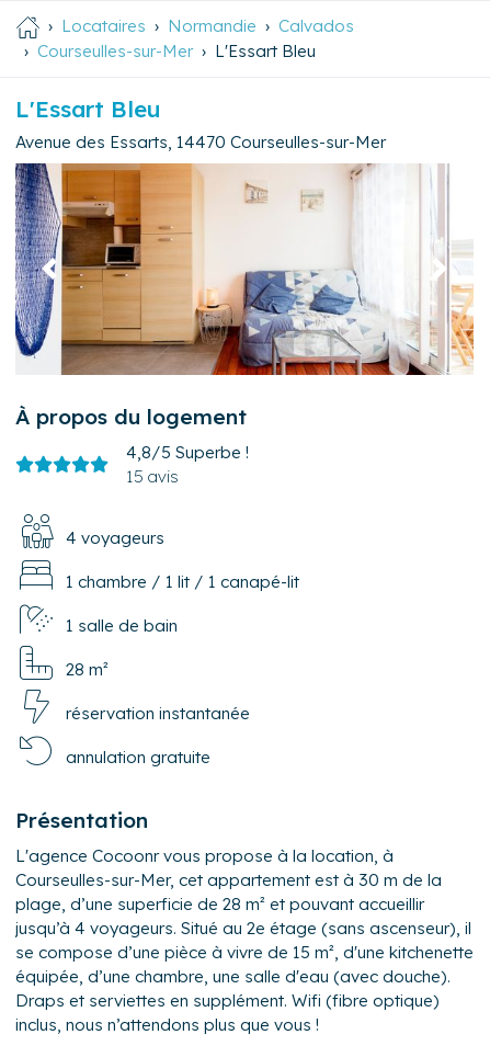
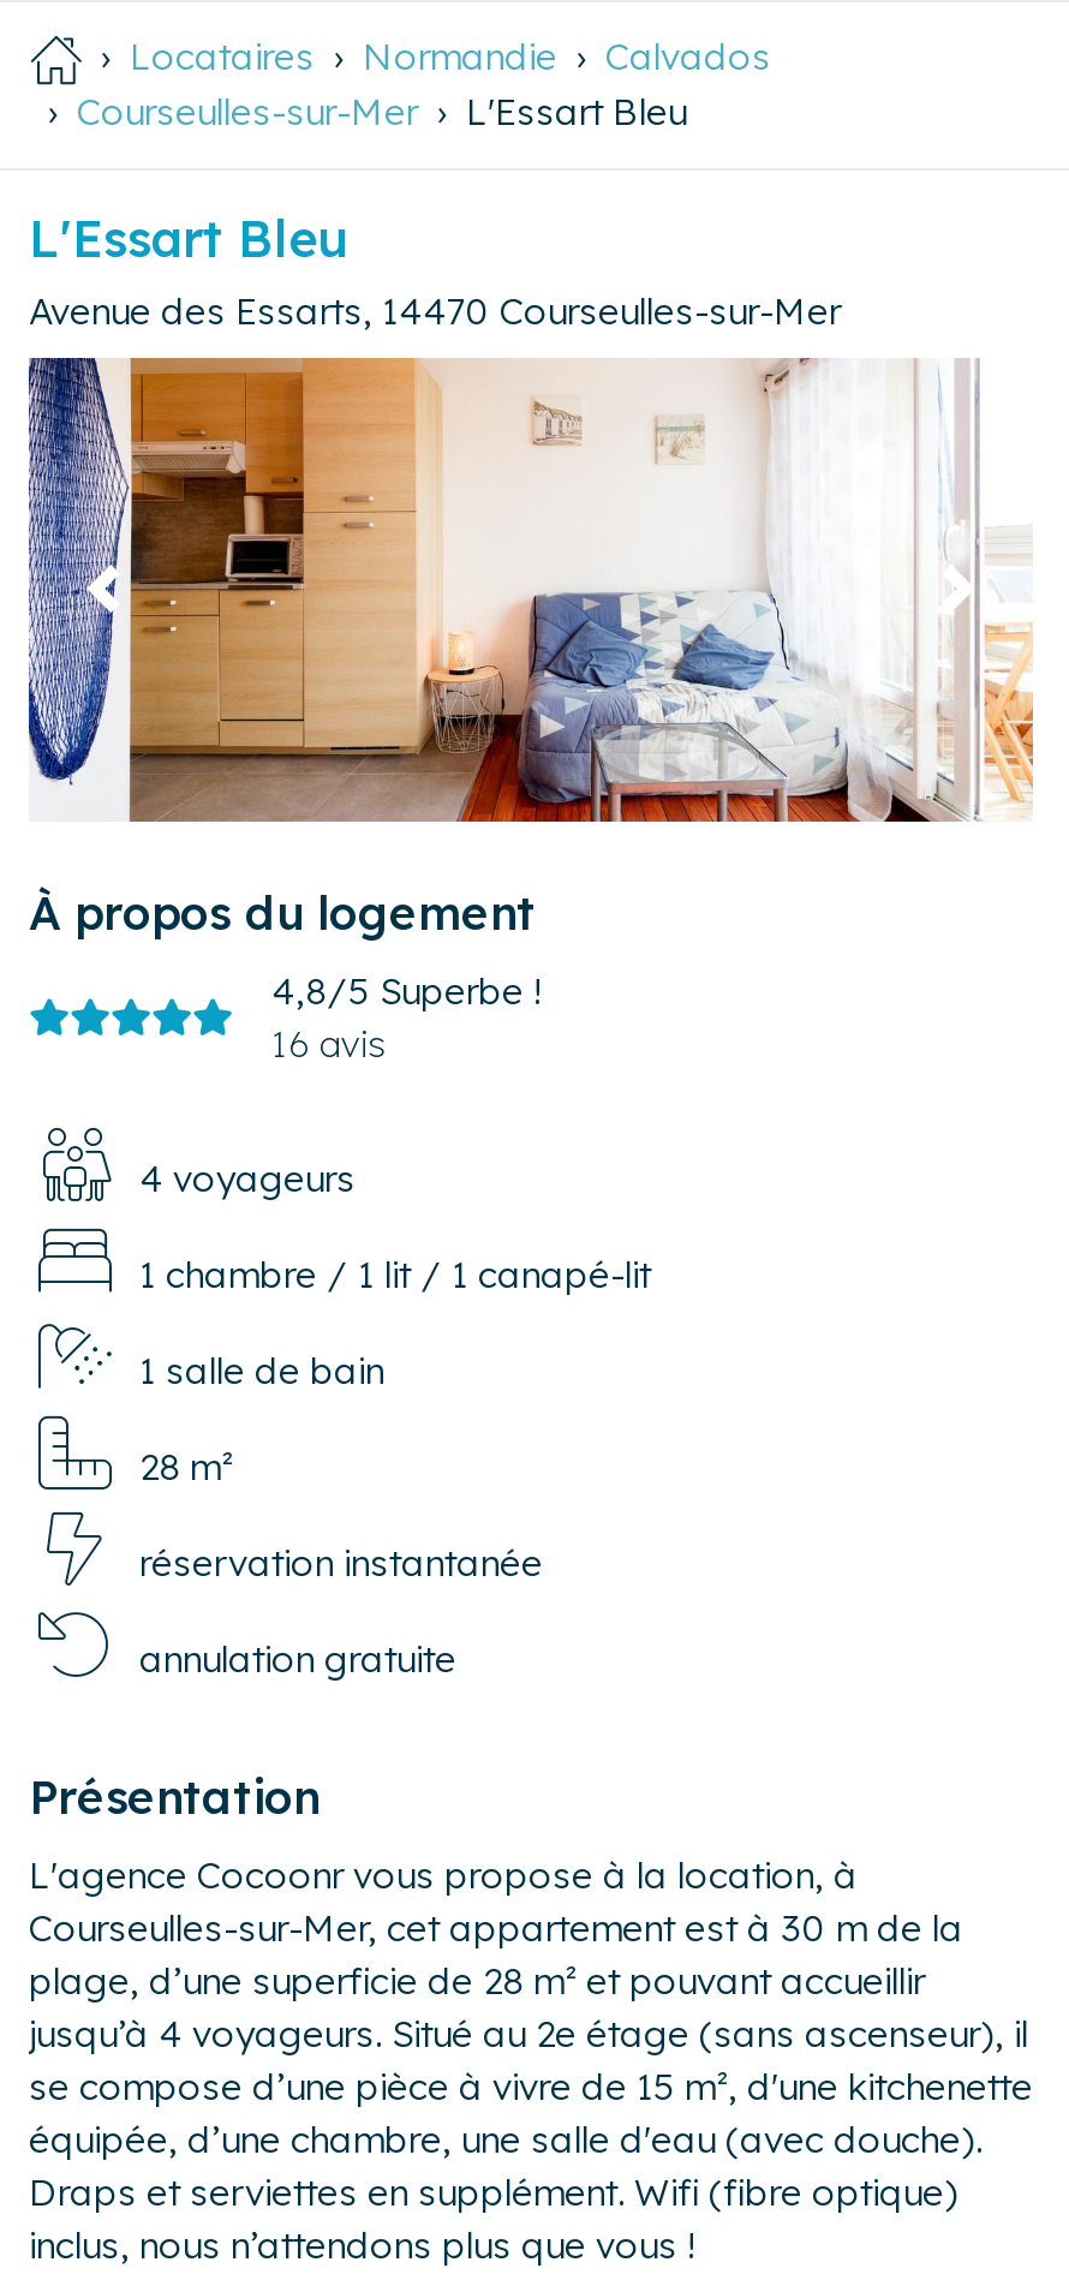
- 15 avis
+ 16 avis
